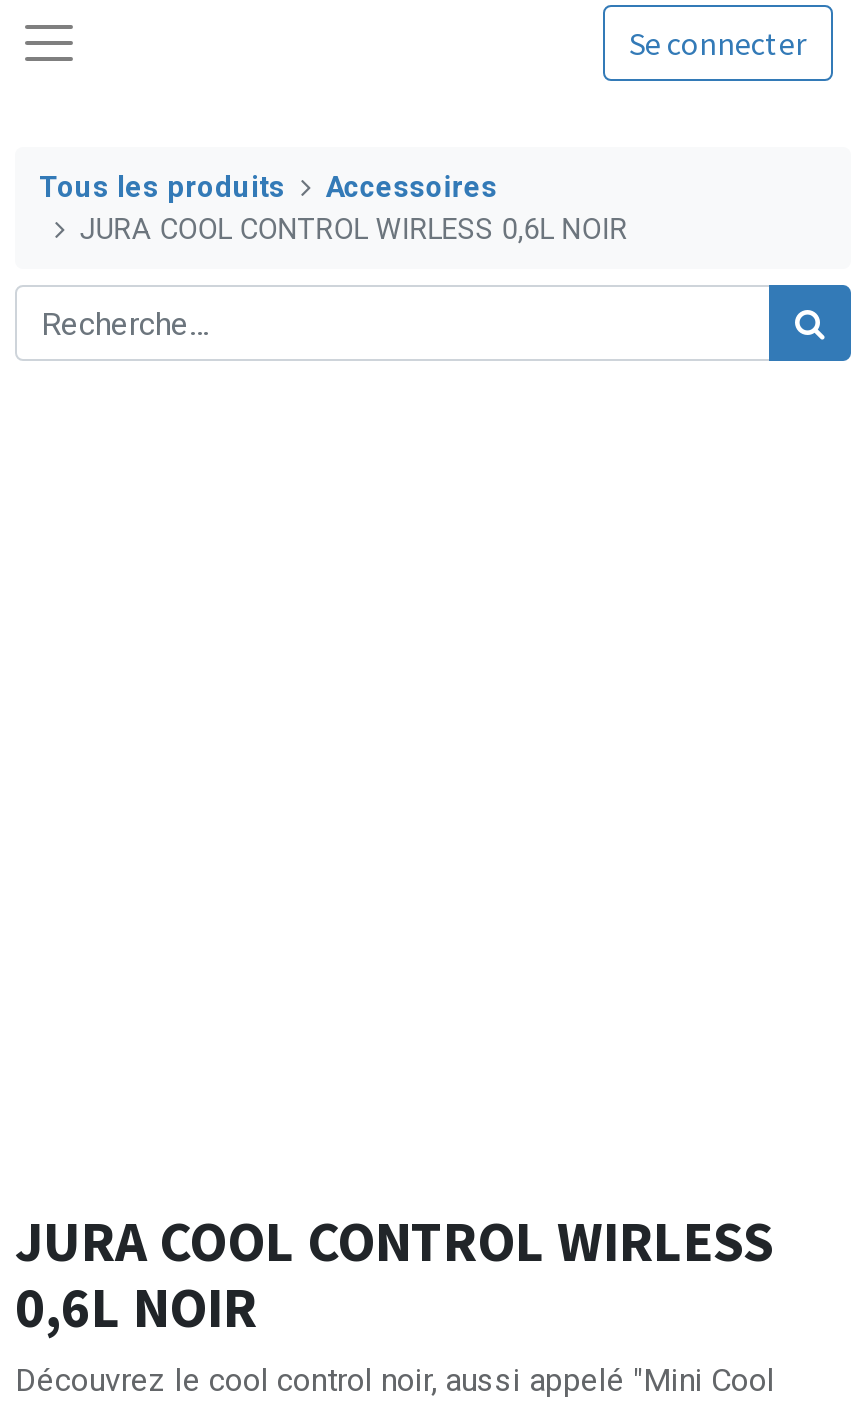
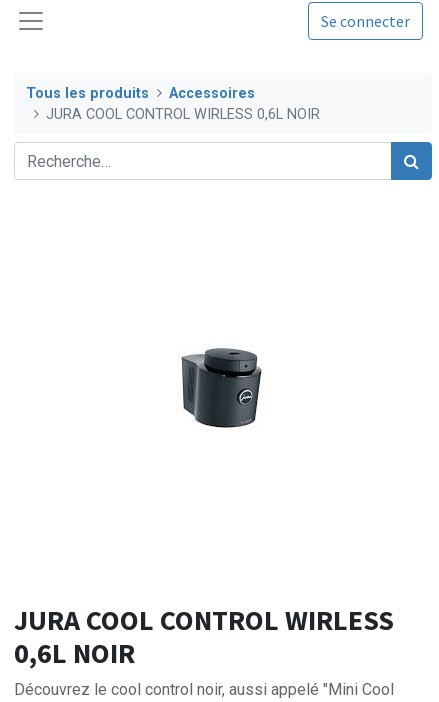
+ [image]
